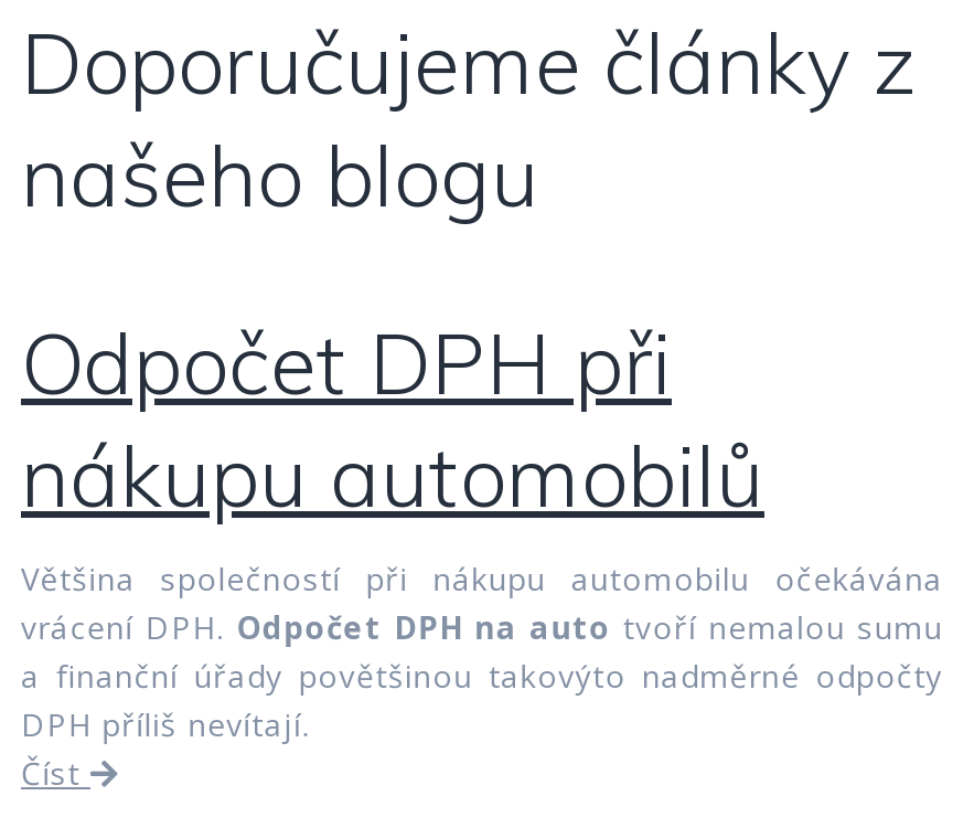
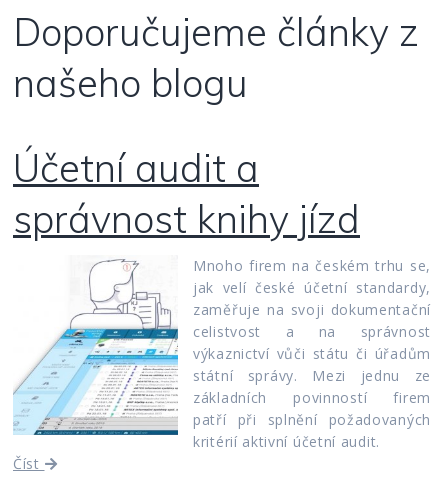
- Odpočet DPH při
- nákupu automobilů
- Většina společností při nákupu automobilu očekávána
- vrácení DPH. Odpočet DPH na auto tvoří nemalou sumu
- a finanční úřady povětšinou takovýto nadměrné odpočty
- DPH příliš nevítají.
+ Účetní audit a
+ správnost knihy jízd
+ Mnoho firem na českém trhu se,
+ jak velí české účetní standardy,
+ zaměřuje na svoji dokumentační
+ celistvost a na správnost
+ výkaznictví vůči státu či úřadům
+ státní správy. Mezi jednu ze
+ základních povinností firem
+ patří při splnění požadovaných
+ kritérií aktivní účetní audit.
